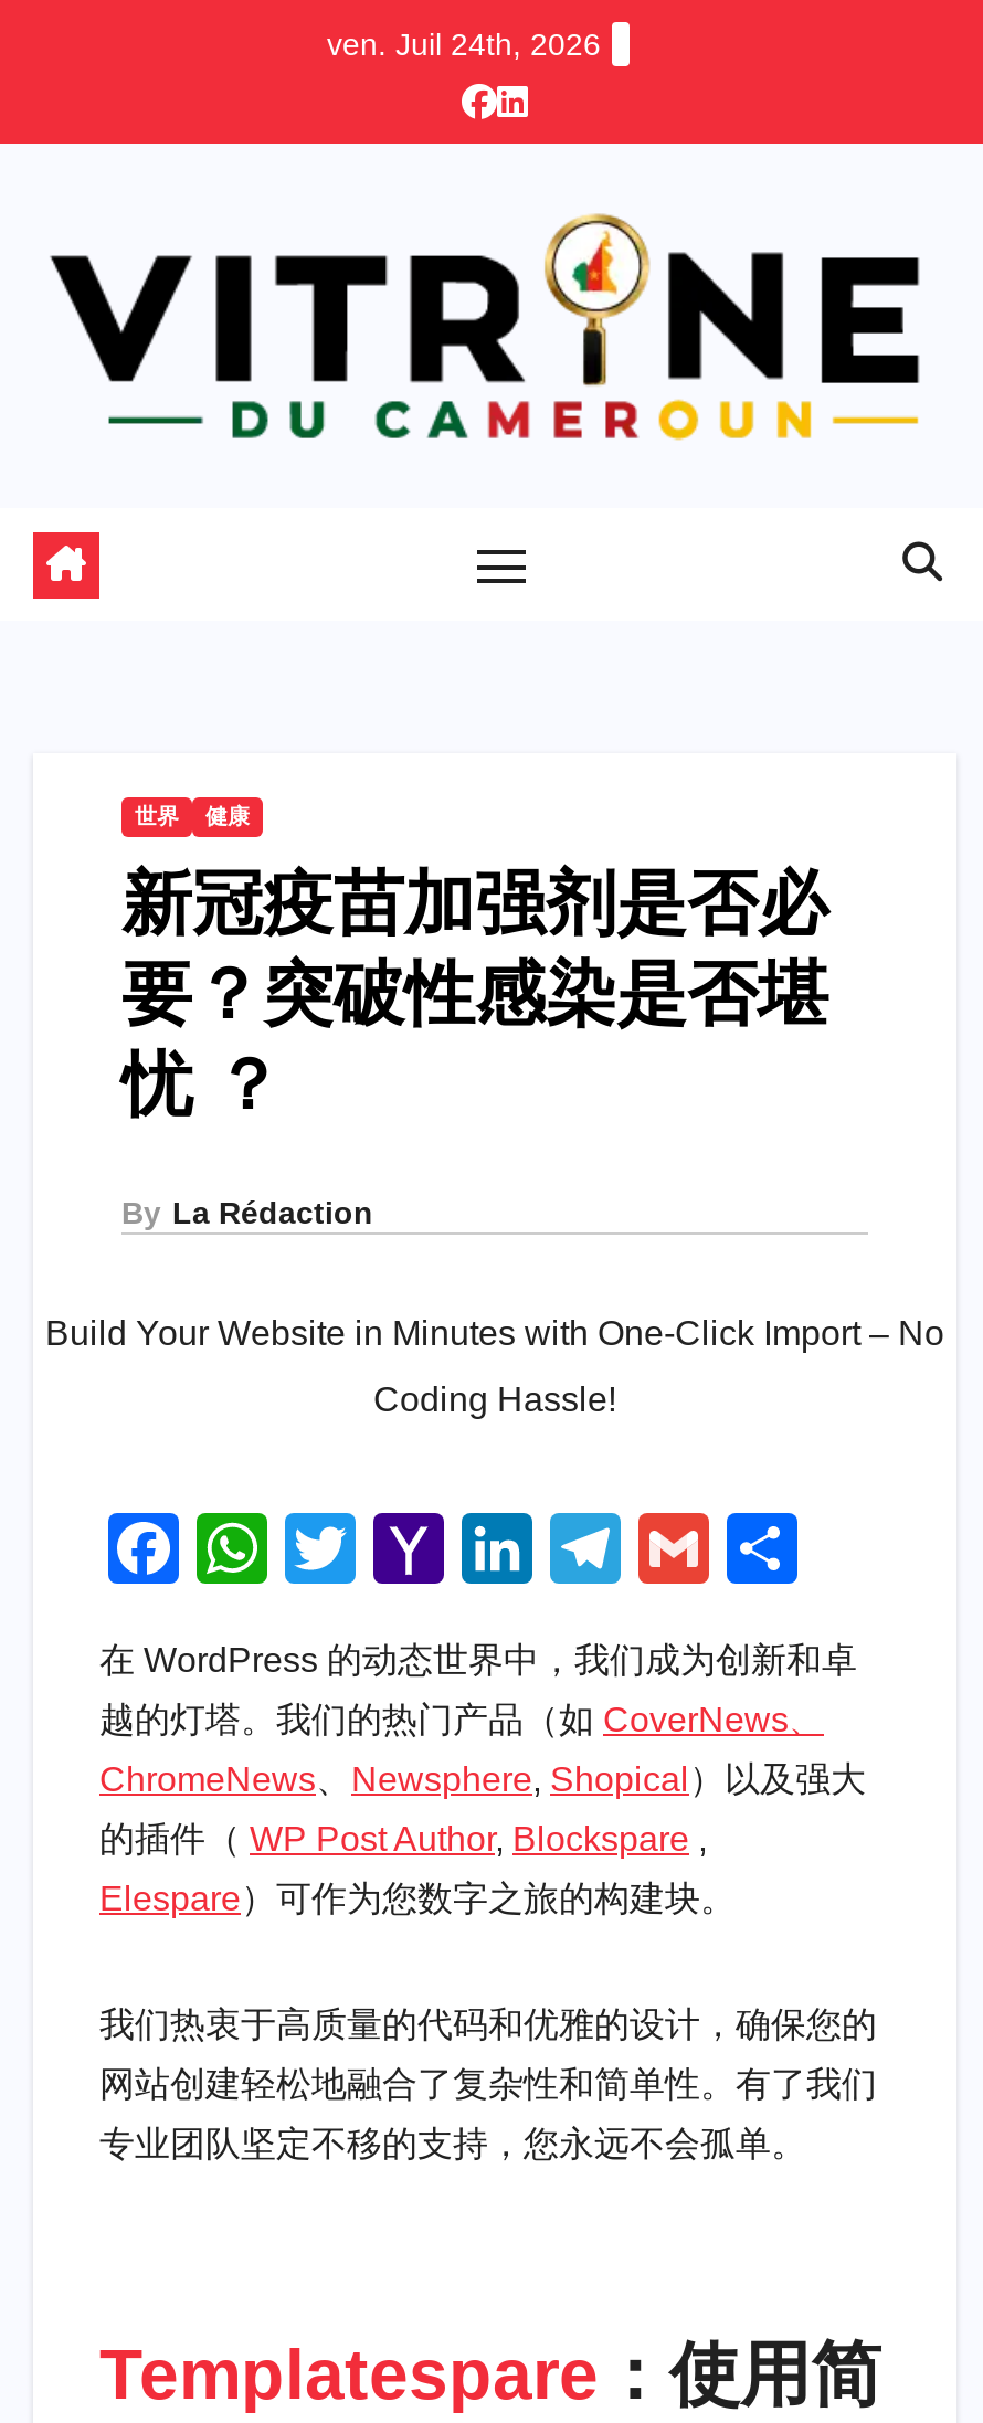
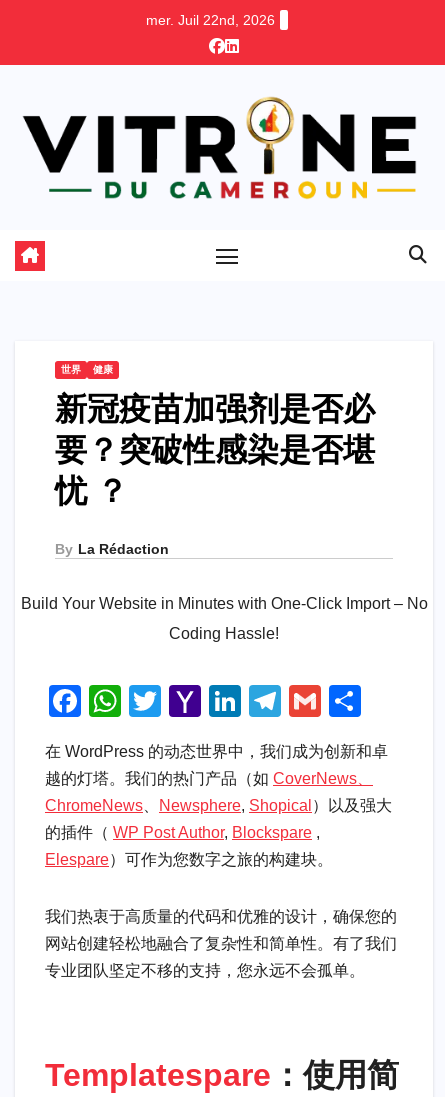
- ven. Juil 24th, 2026
+ mer. Juil 22nd, 2026
